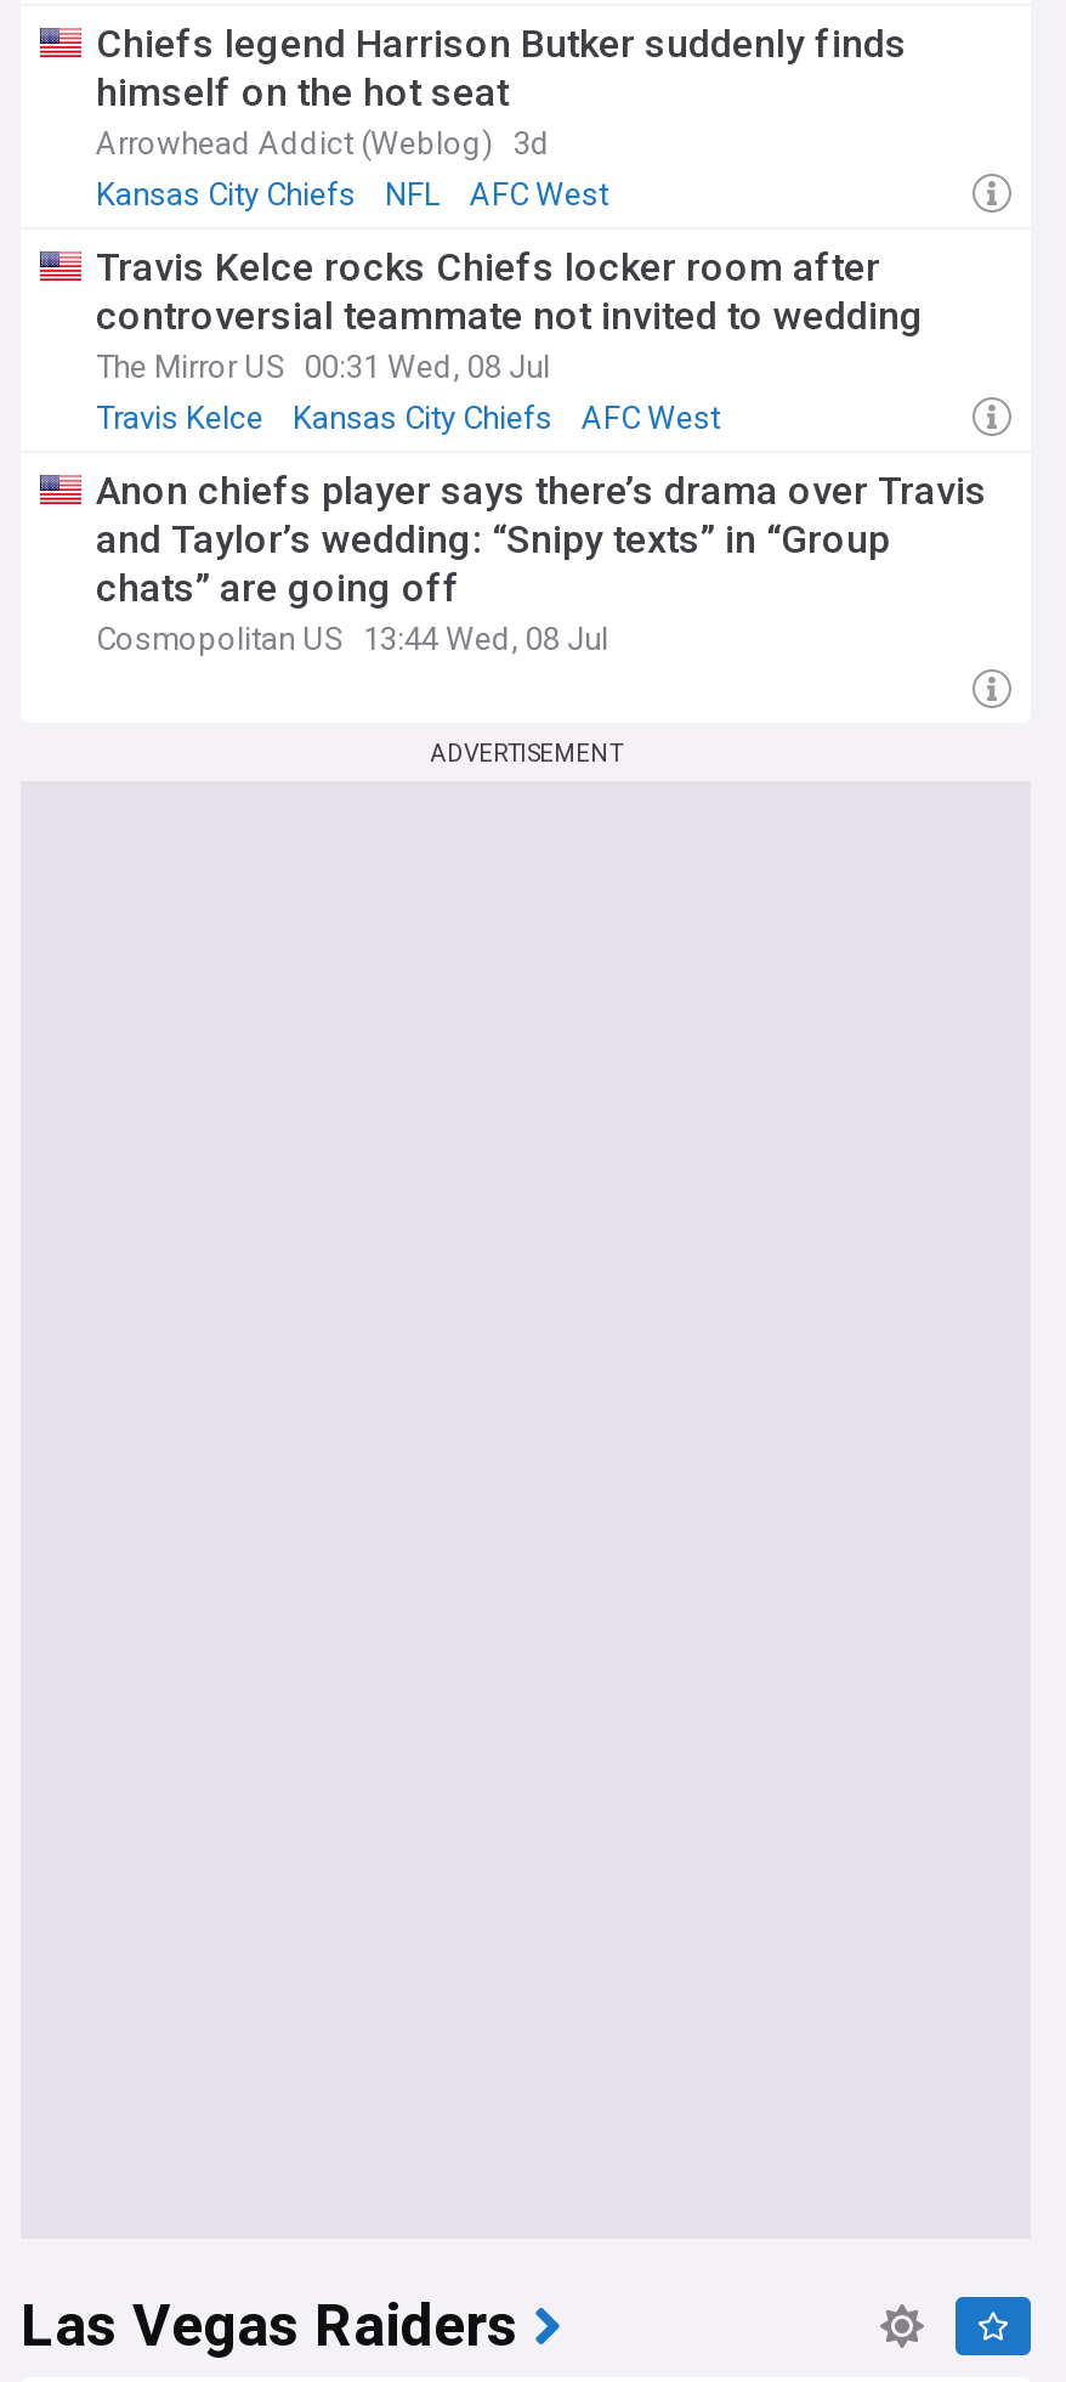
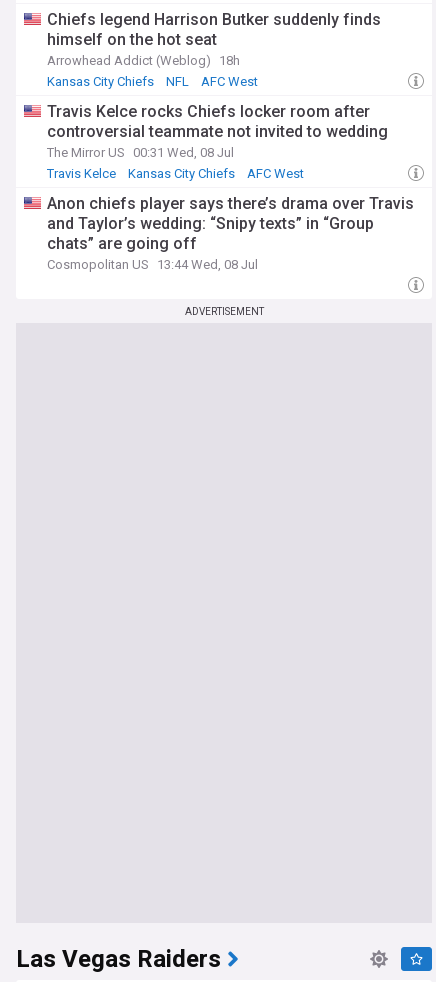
- Arrowhead Addict (Weblog) 3d
+ Arrowhead Addict (Weblog) 18h
